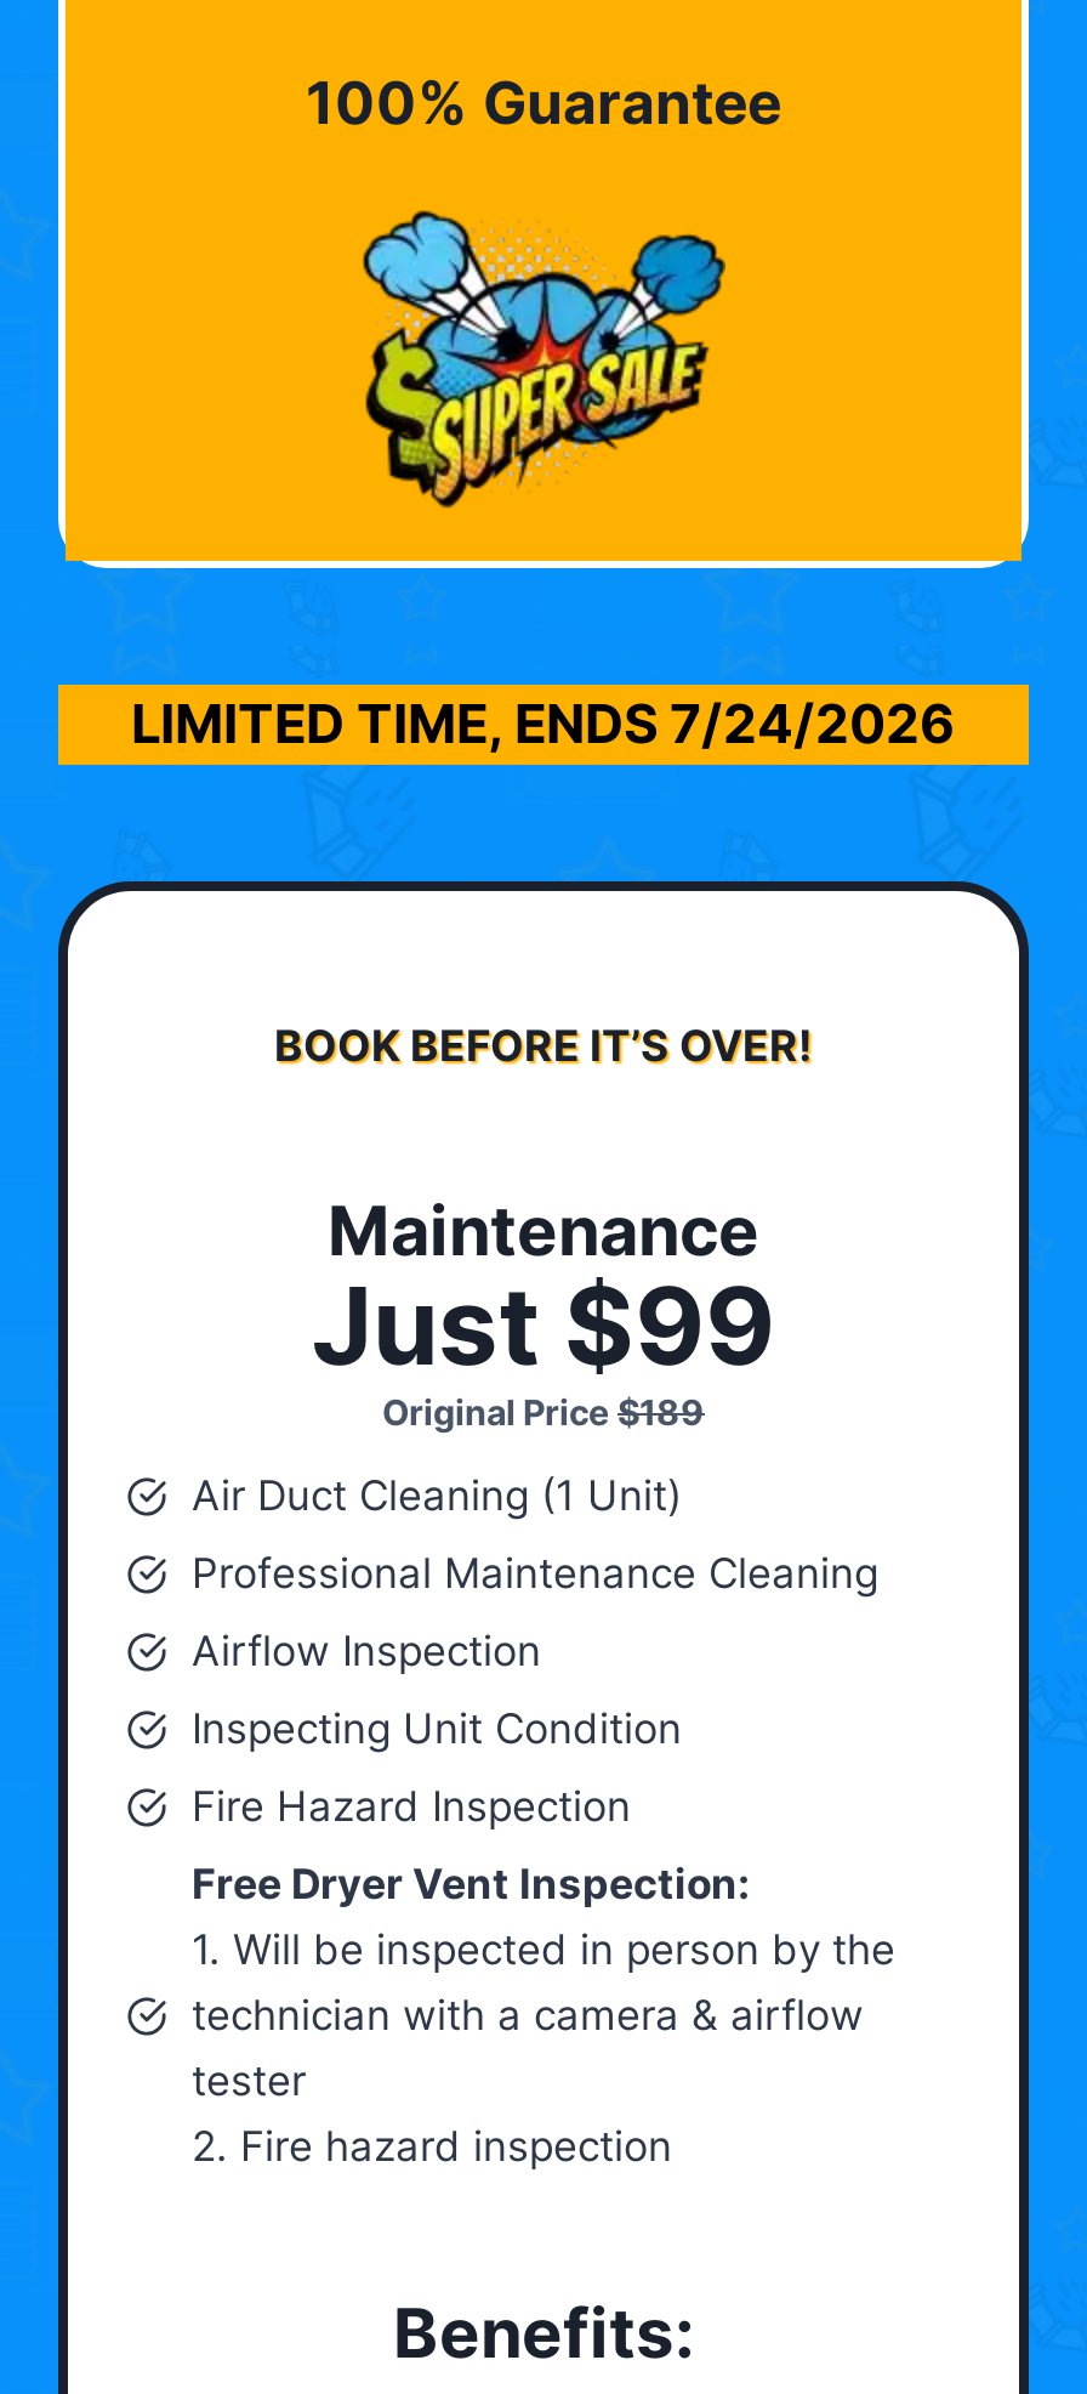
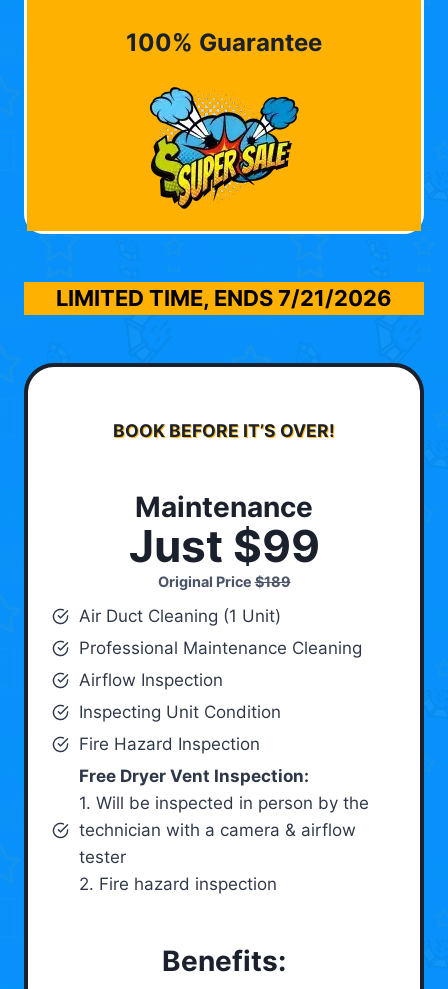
- LIMITED TIME, ENDS 7/24/2026
+ LIMITED TIME, ENDS 7/21/2026
